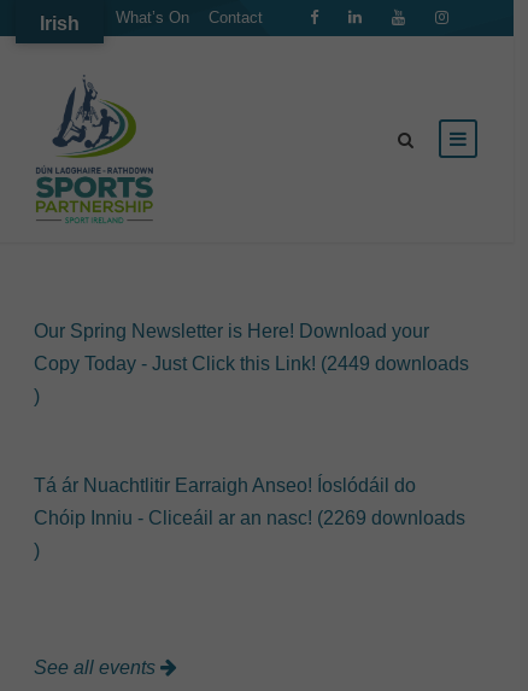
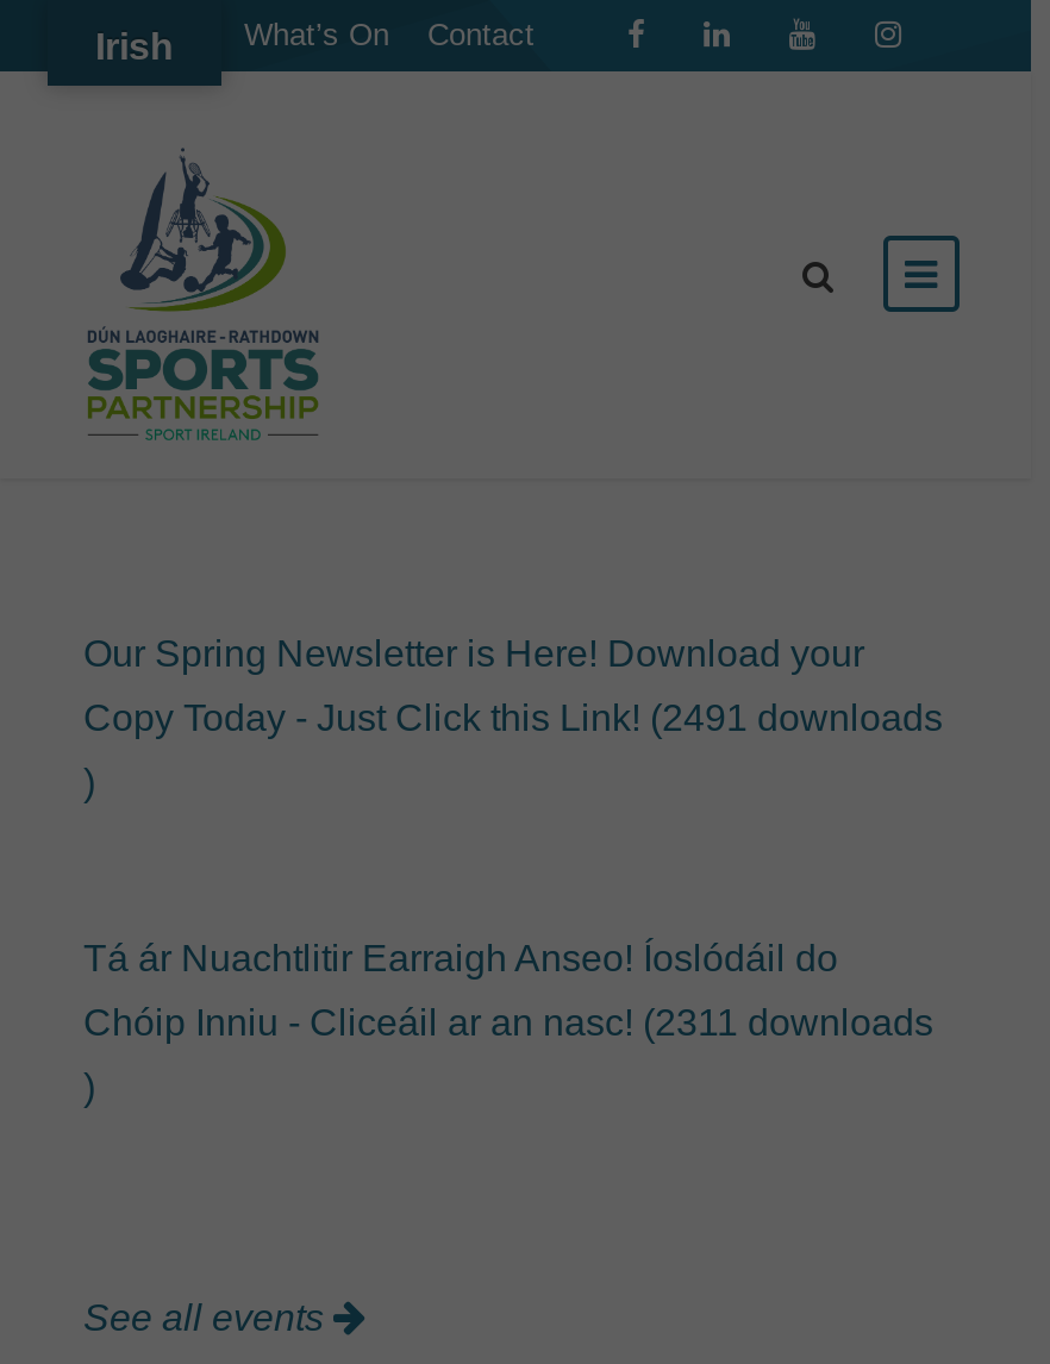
- Copy Today - Just Click this Link! (2449 downloads
+ Copy Today - Just Click this Link! (2491 downloads

- Chóip Inniu - Cliceáil ar an nasc! (2269 downloads
+ Chóip Inniu - Cliceáil ar an nasc! (2311 downloads
